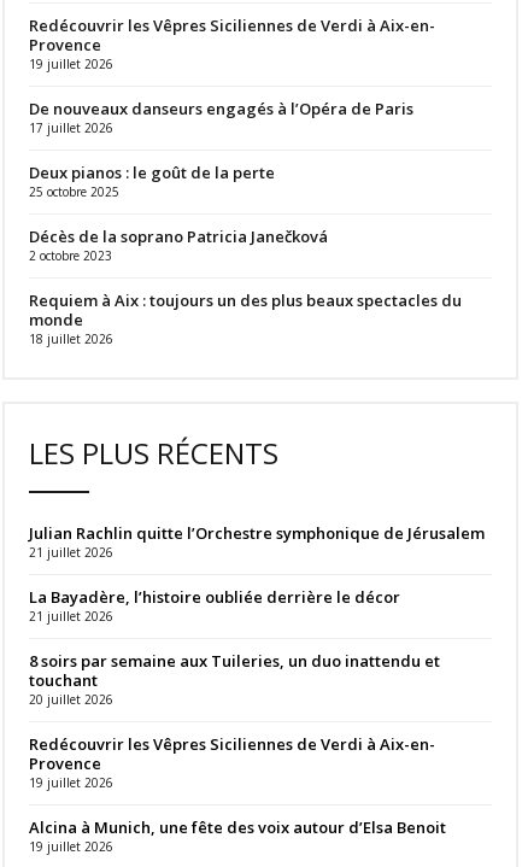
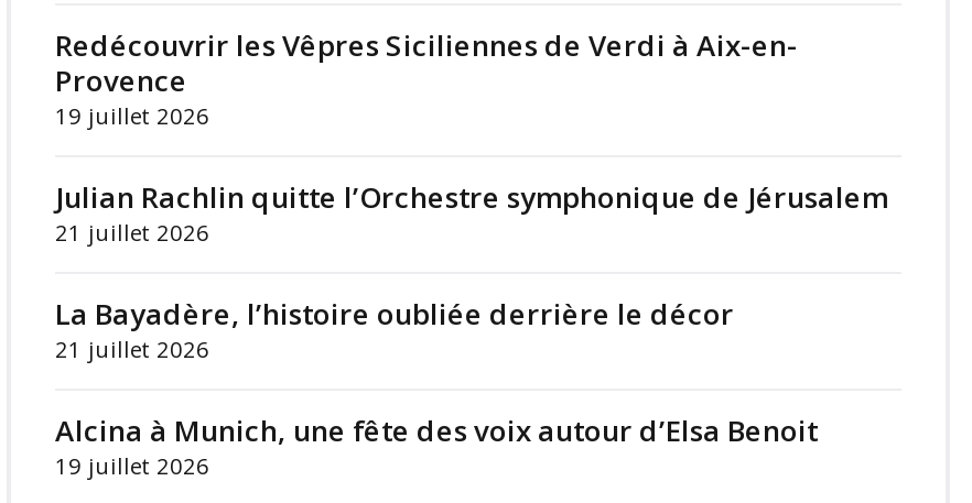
- De nouveaux danseurs engagés à l’Opéra de Paris
- 17 juillet 2026
- Deux pianos : le goût de la perte
- 25 octobre 2025
- Décès de la soprano Patricia Janečková
- 2 octobre 2023
- Requiem à Aix : toujours un des plus beaux spectacles du
- monde
- 18 juillet 2026
- LES PLUS RÉCENTS

- 8 soirs par semaine aux Tuileries, un duo inattendu et
- touchant
- 20 juillet 2026
- Redécouvrir les Vêpres Siciliennes de Verdi à Aix-en-
- Provence
- 19 juillet 2026
